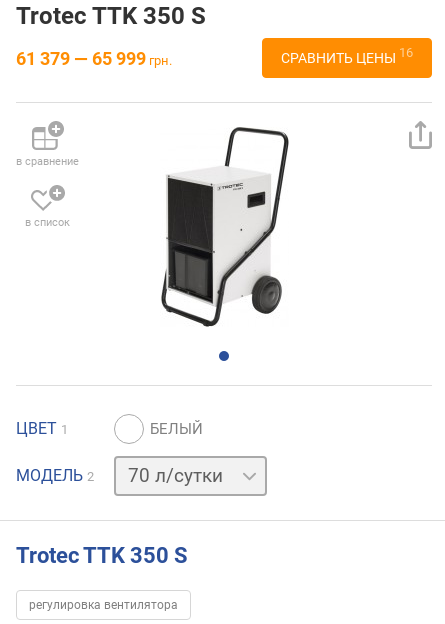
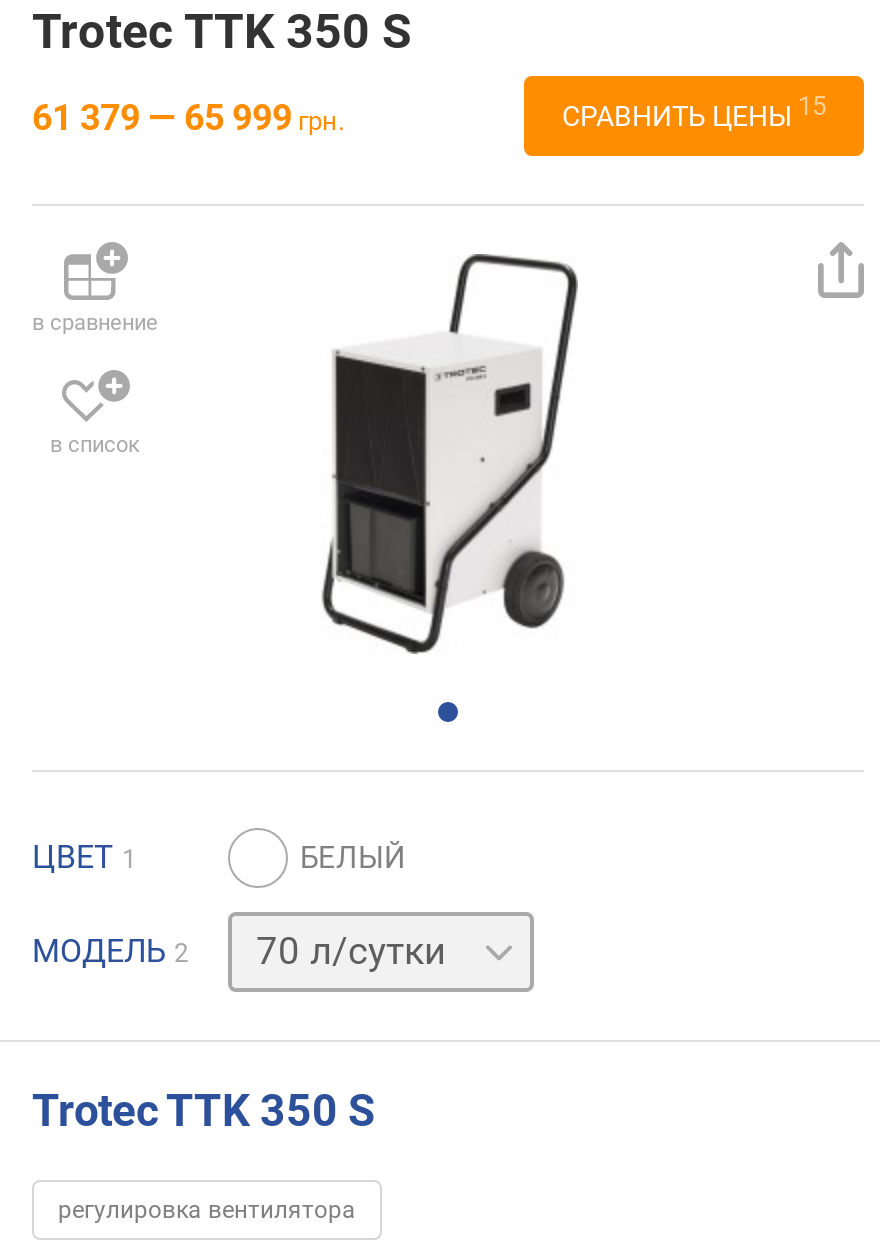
- СРАВНИТЬ ЦЕНЫ 16
+ СРАВНИТЬ ЦЕНЫ 15
